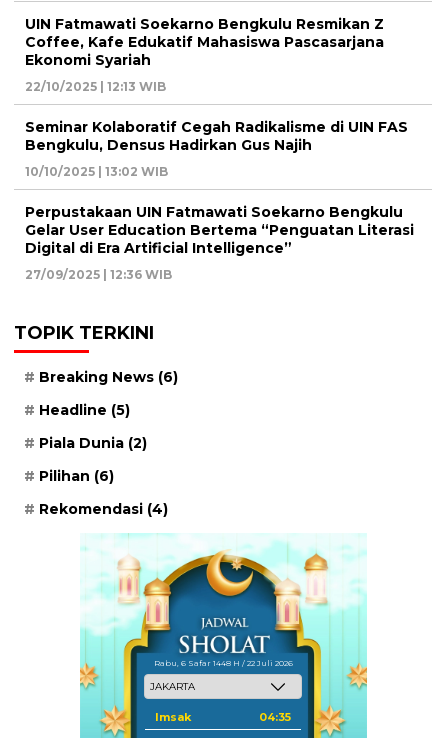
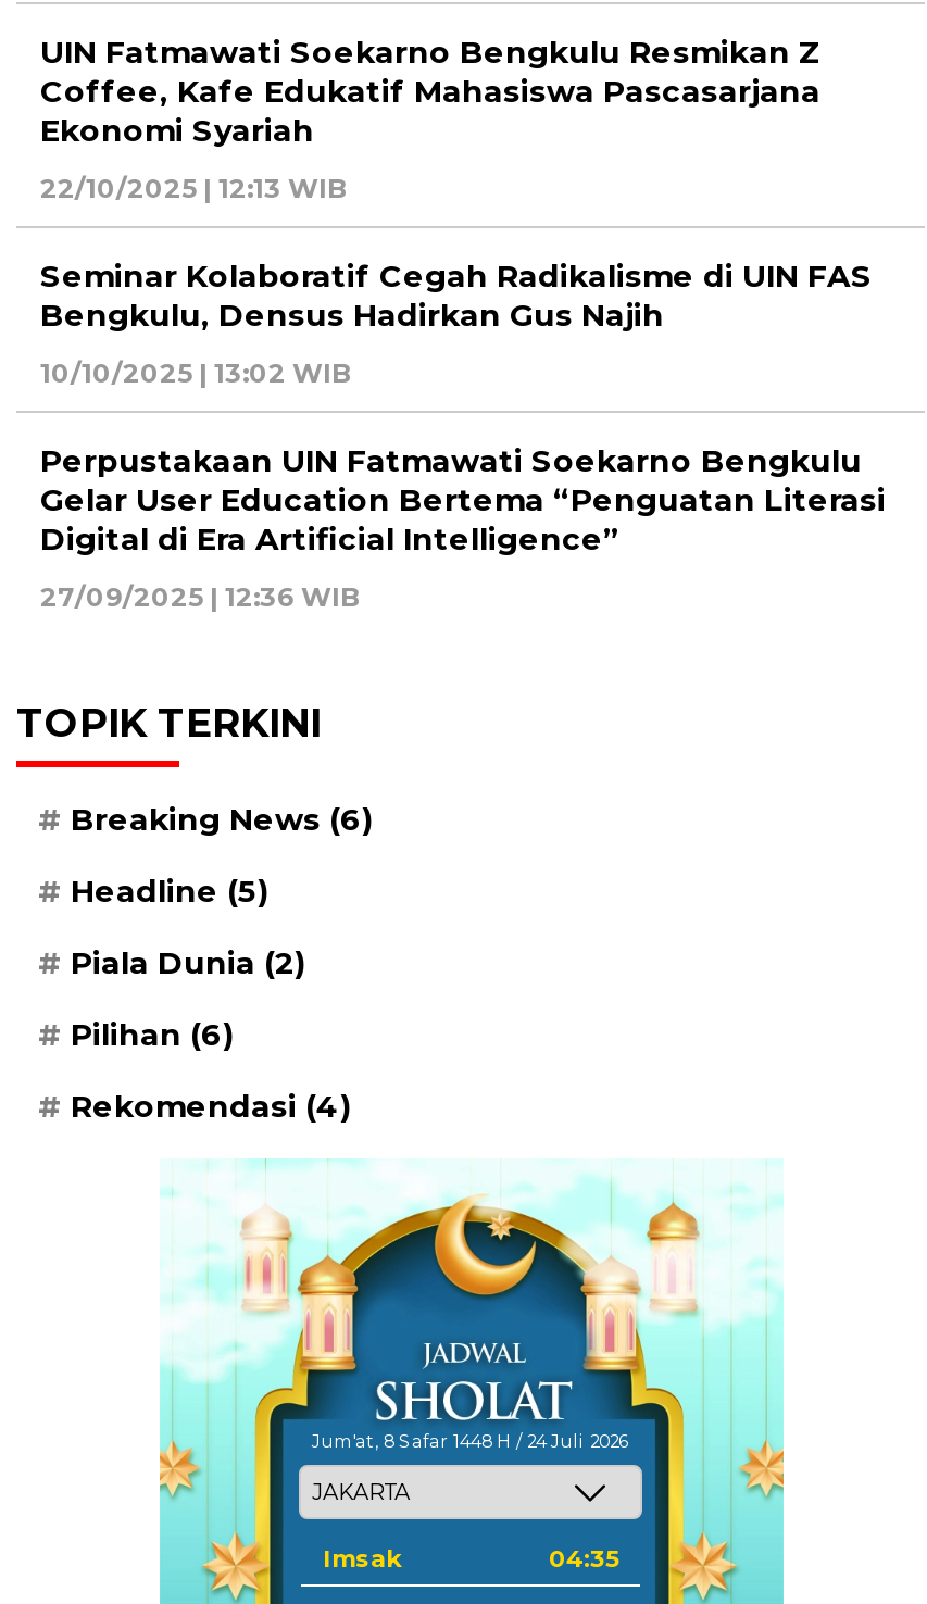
- Rabu, 6 Safar 1448 H / 22 Juli 2026
+ Jum'at, 8 Safar 1448 H / 24 Juli 2026
